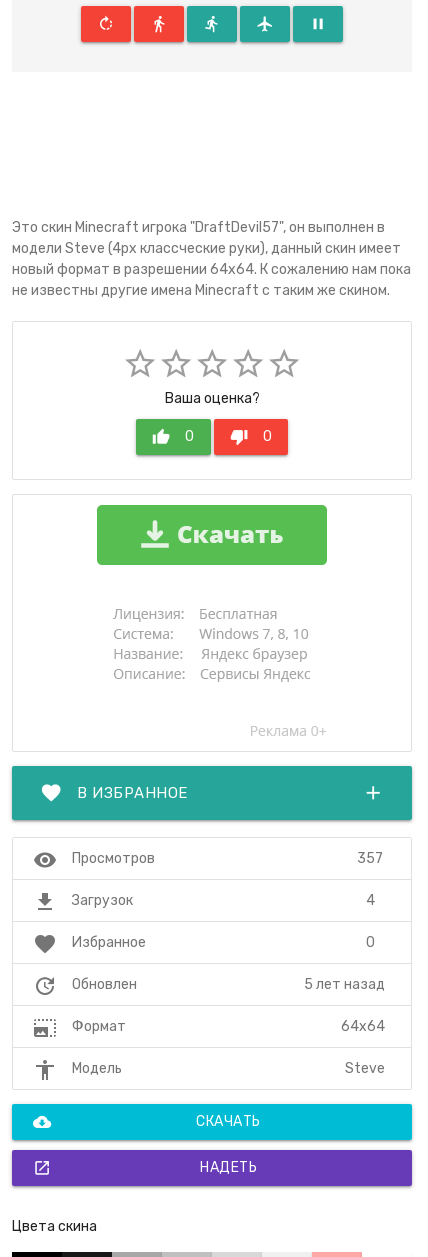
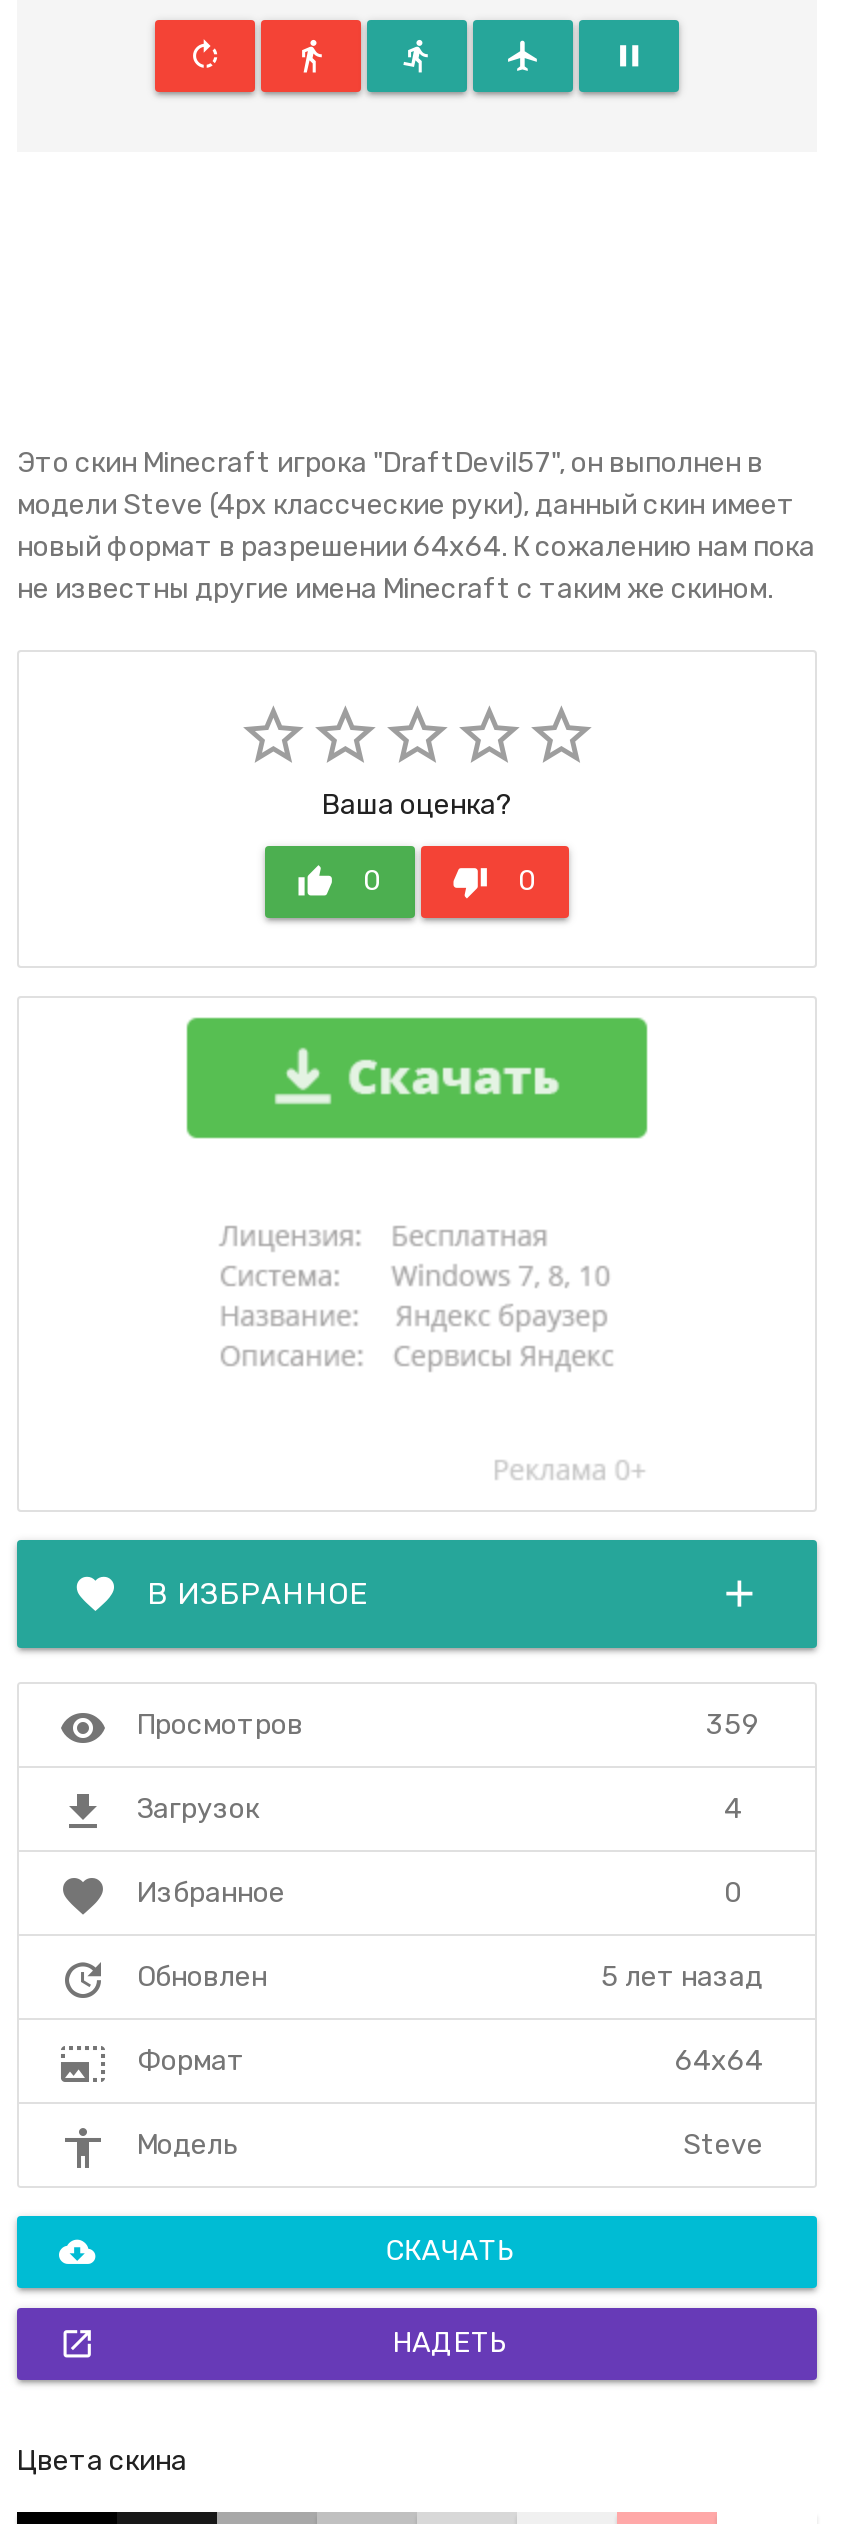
- 357
+ 359
